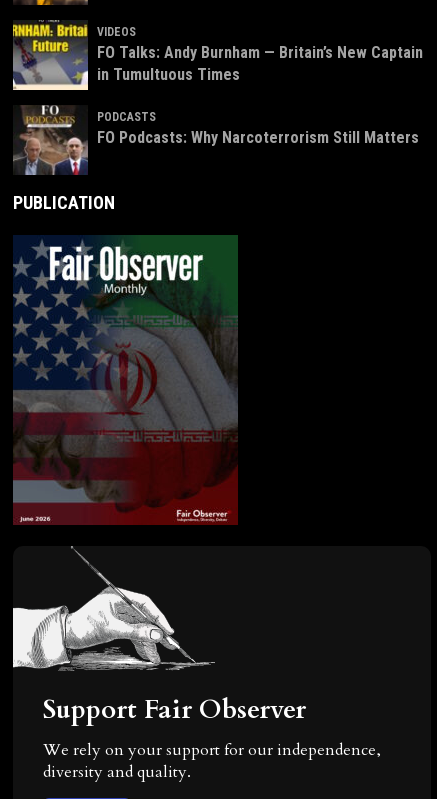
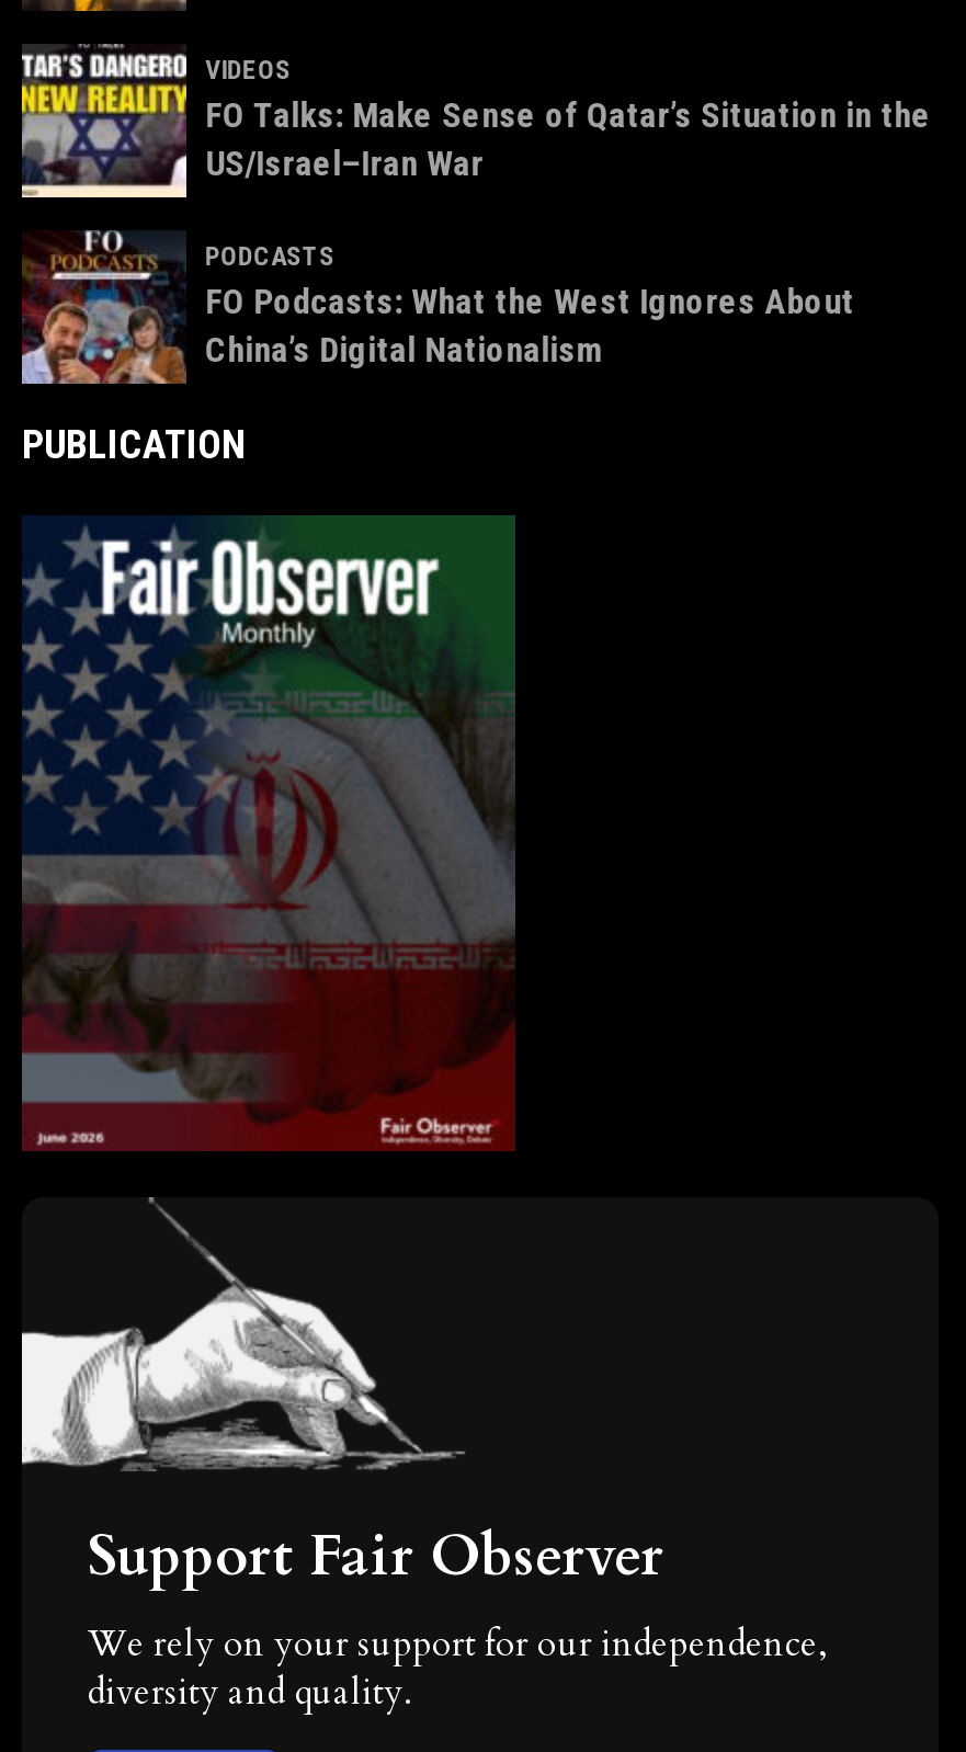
- [image]
- FO Talks: Andy Burnham — Britain’s New Captain
- in Tumultuous Times
+ [image]
+ FO Talks: Make Sense of Qatar’s Situation in the
+ US/Israel–Iran War

- [image]
- FO Podcasts: Why Narcoterrorism Still Matters
+ [image]
+ FO Podcasts: What the West Ignores About
+ China’s Digital Nationalism
